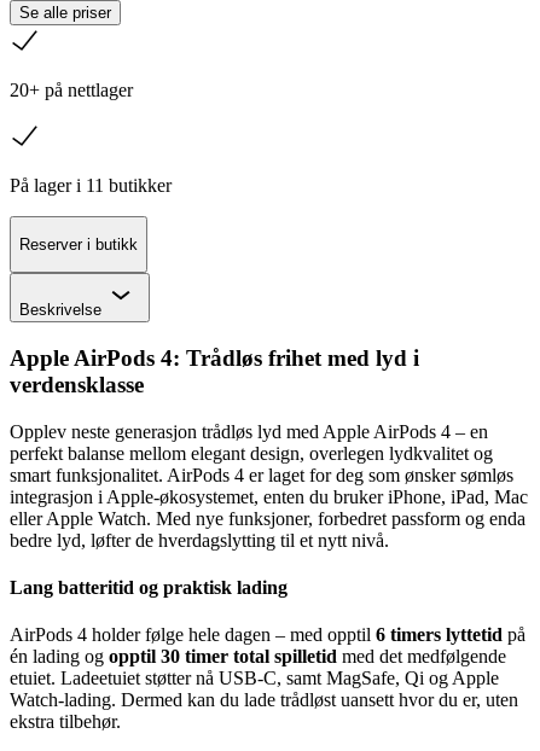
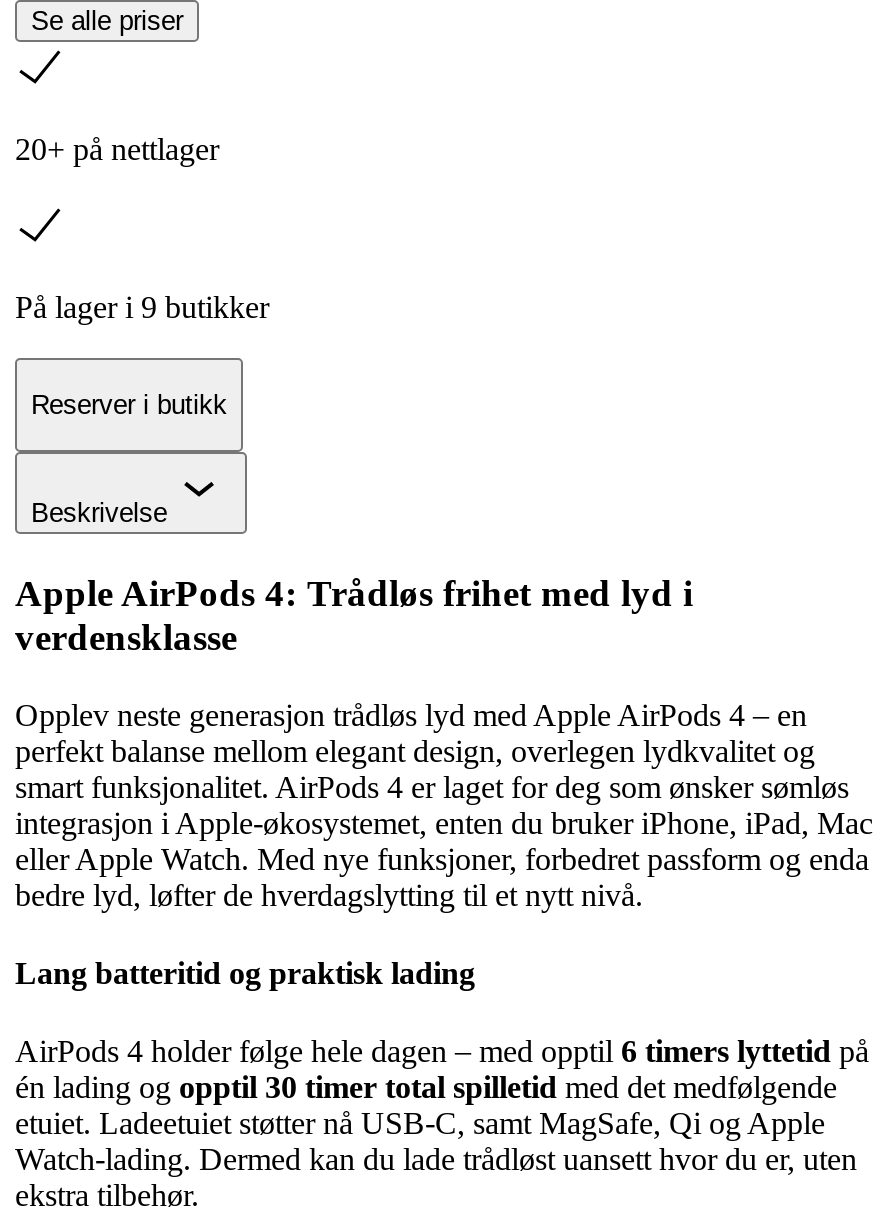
- På lager i 11 butikker
+ På lager i 9 butikker
